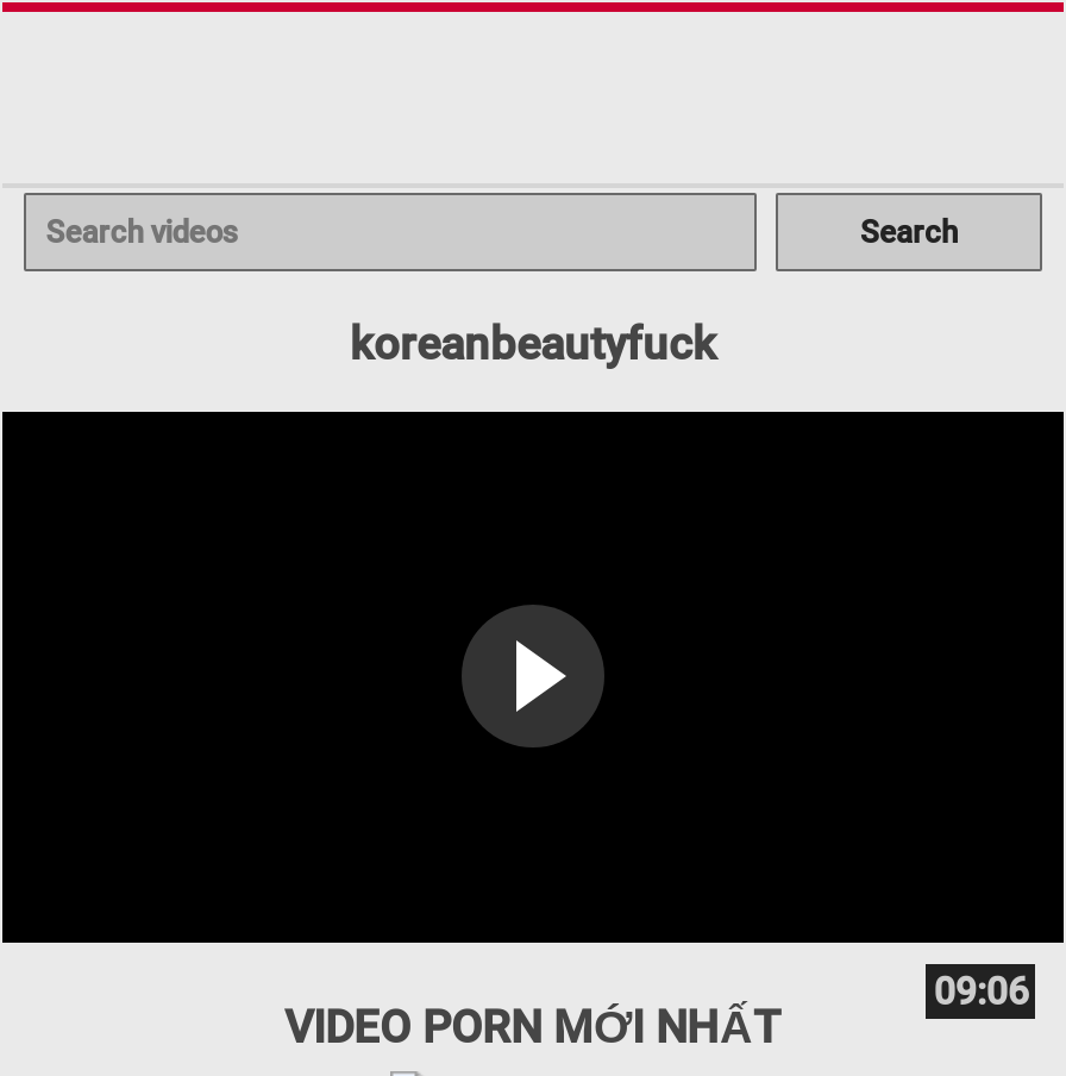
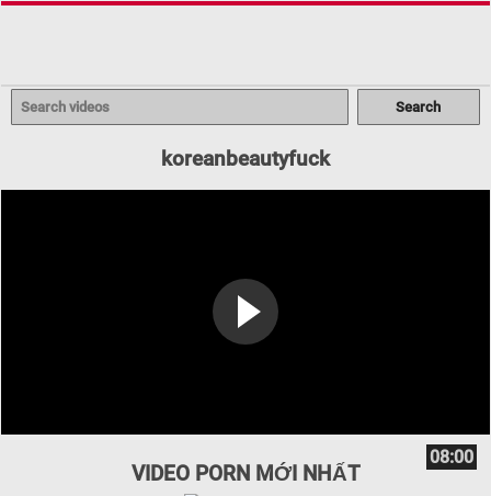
- 09:06
+ 08:00
